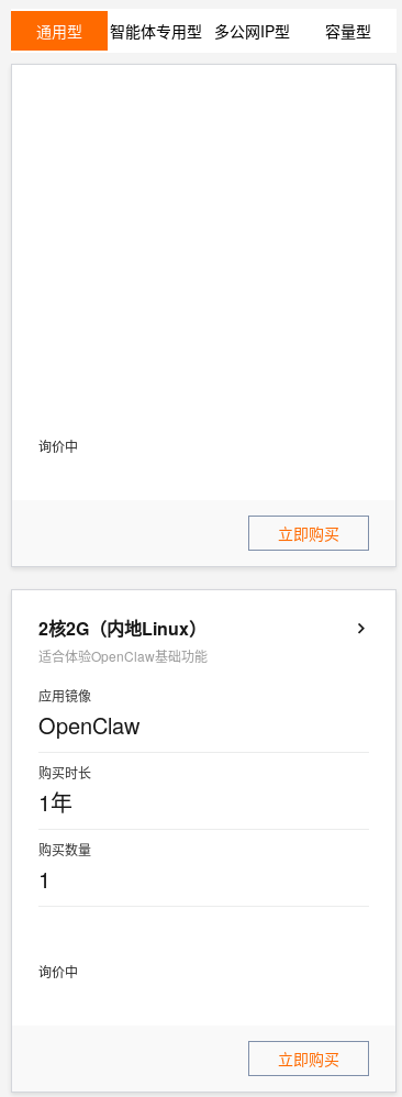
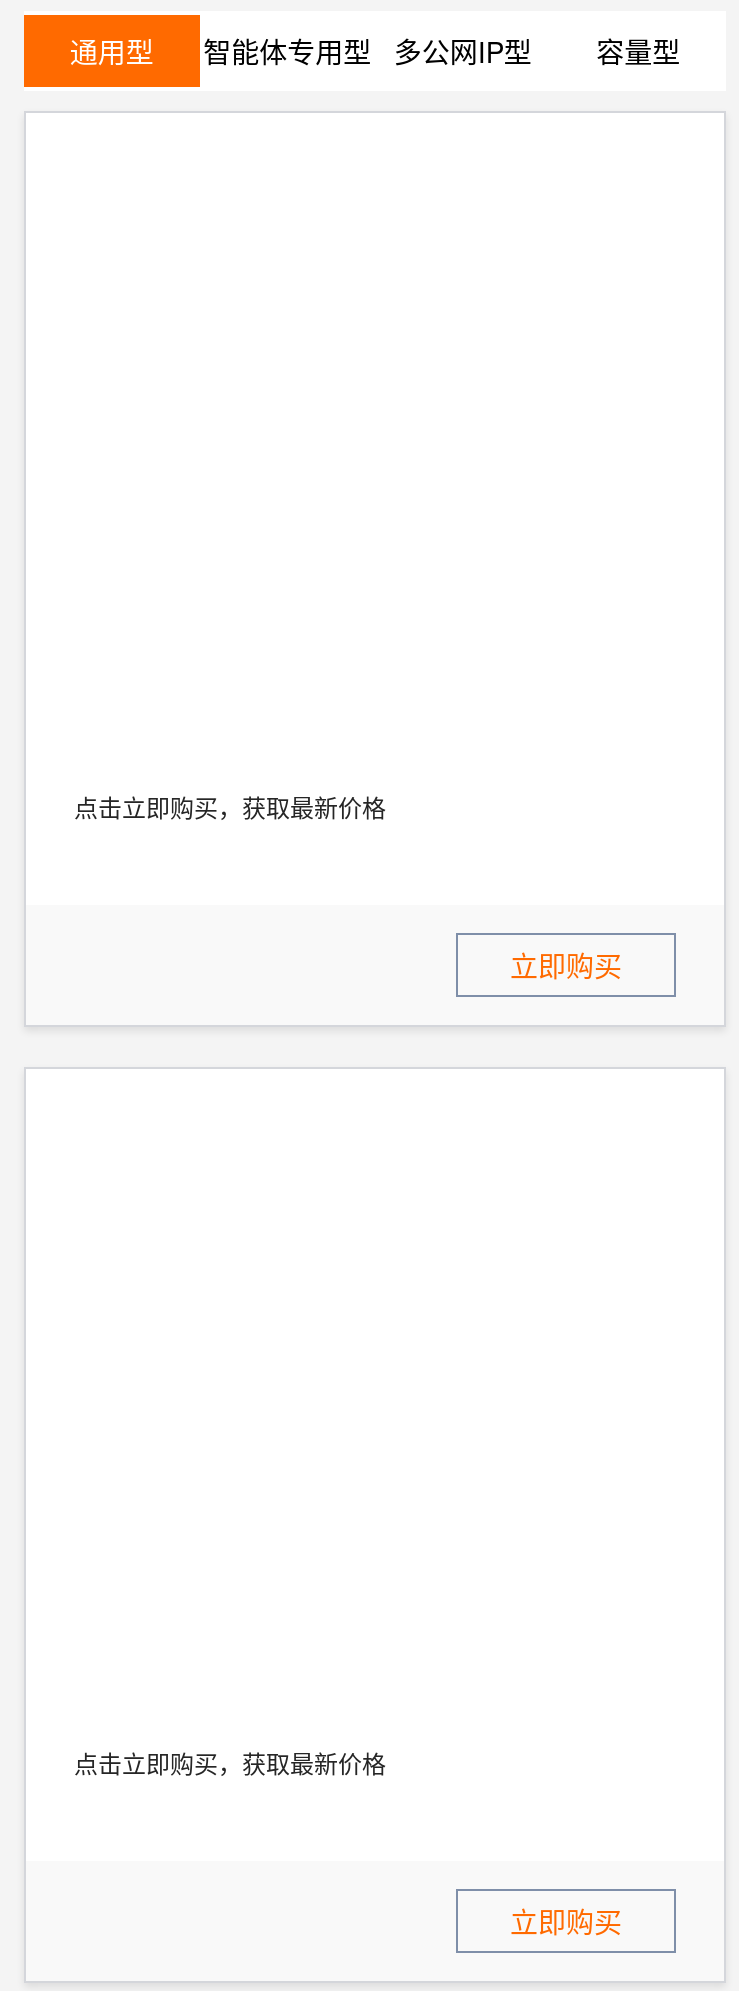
- 询价中
+ 点击立即购买，获取最新价格

- 2核2G（内地Linux）
- 适合体验OpenClaw基础功能
- 应用镜像
- OpenClaw
- 购买时长
- 1年
- 购买数量
- 1
- 询价中
+ 点击立即购买，获取最新价格
